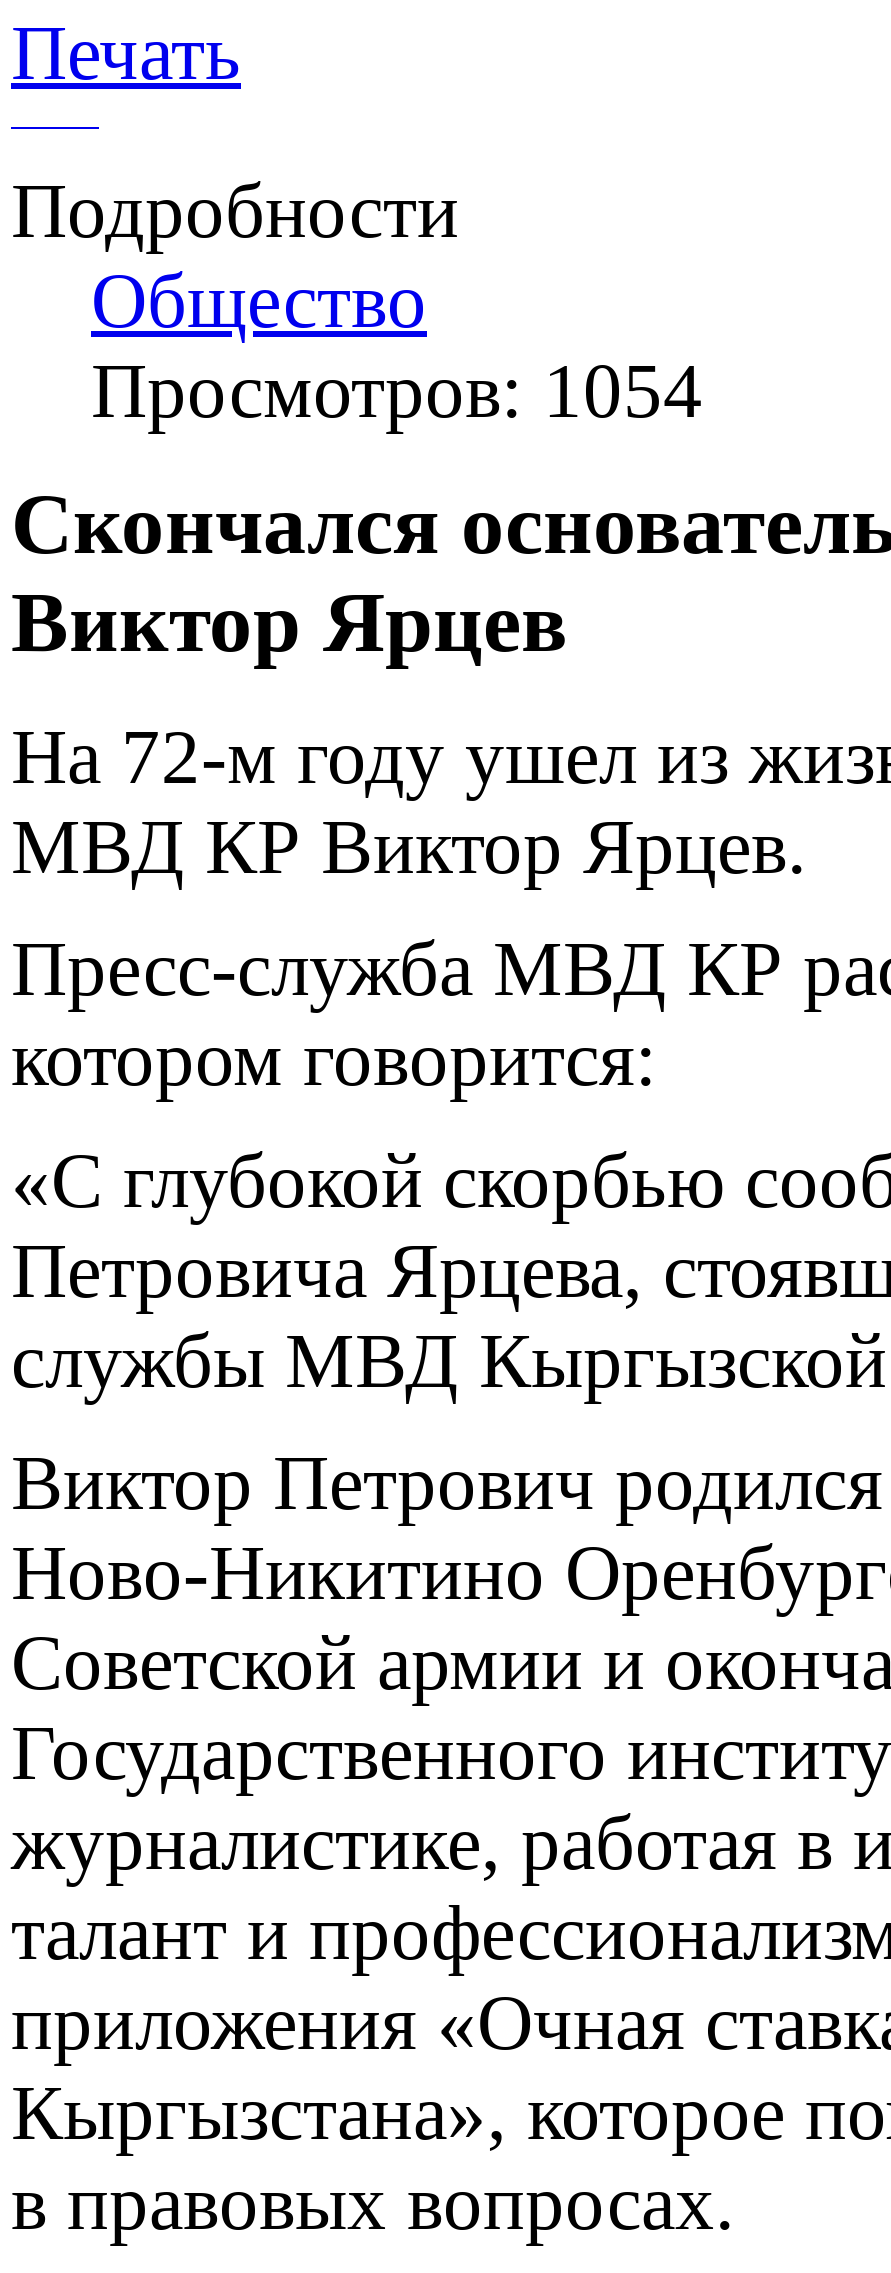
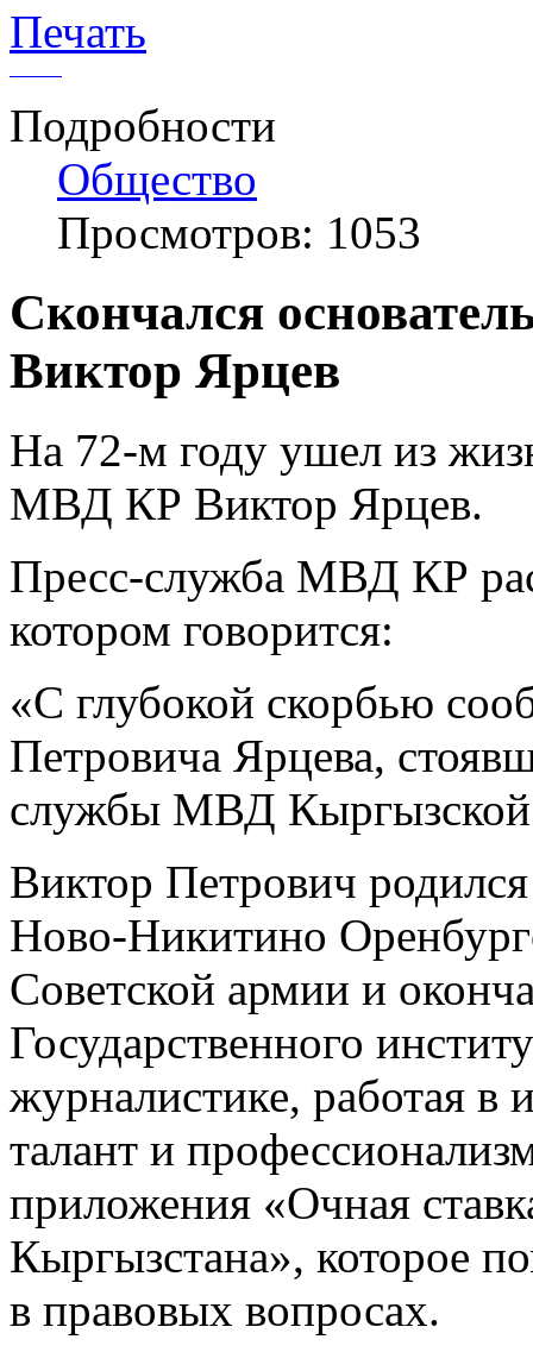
- Просмотров: 1054
+ Просмотров: 1053
